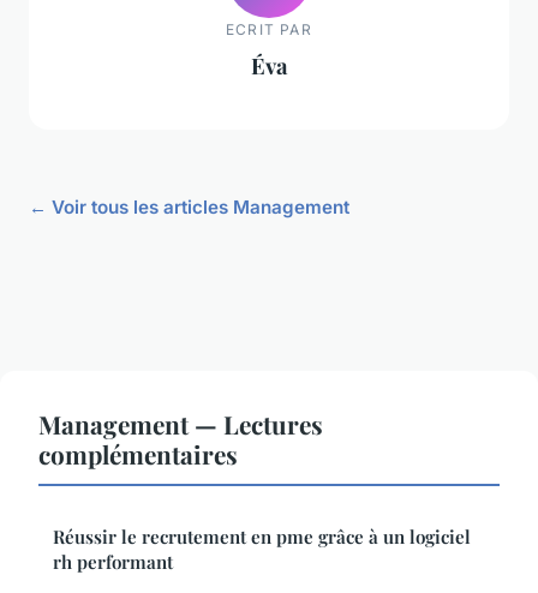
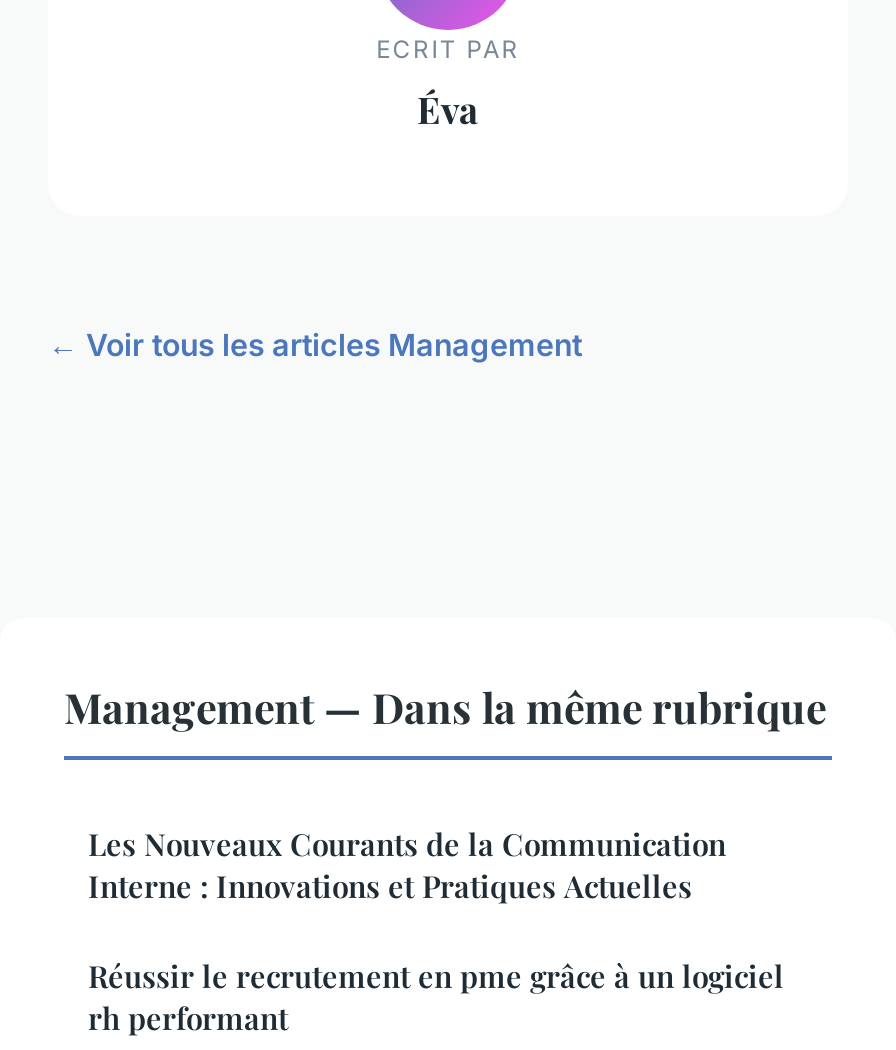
- Management — Lectures
- complémentaires
+ Management — Dans la même rubrique
+ Les Nouveaux Courants de la Communication
+ Interne : Innovations et Pratiques Actuelles
